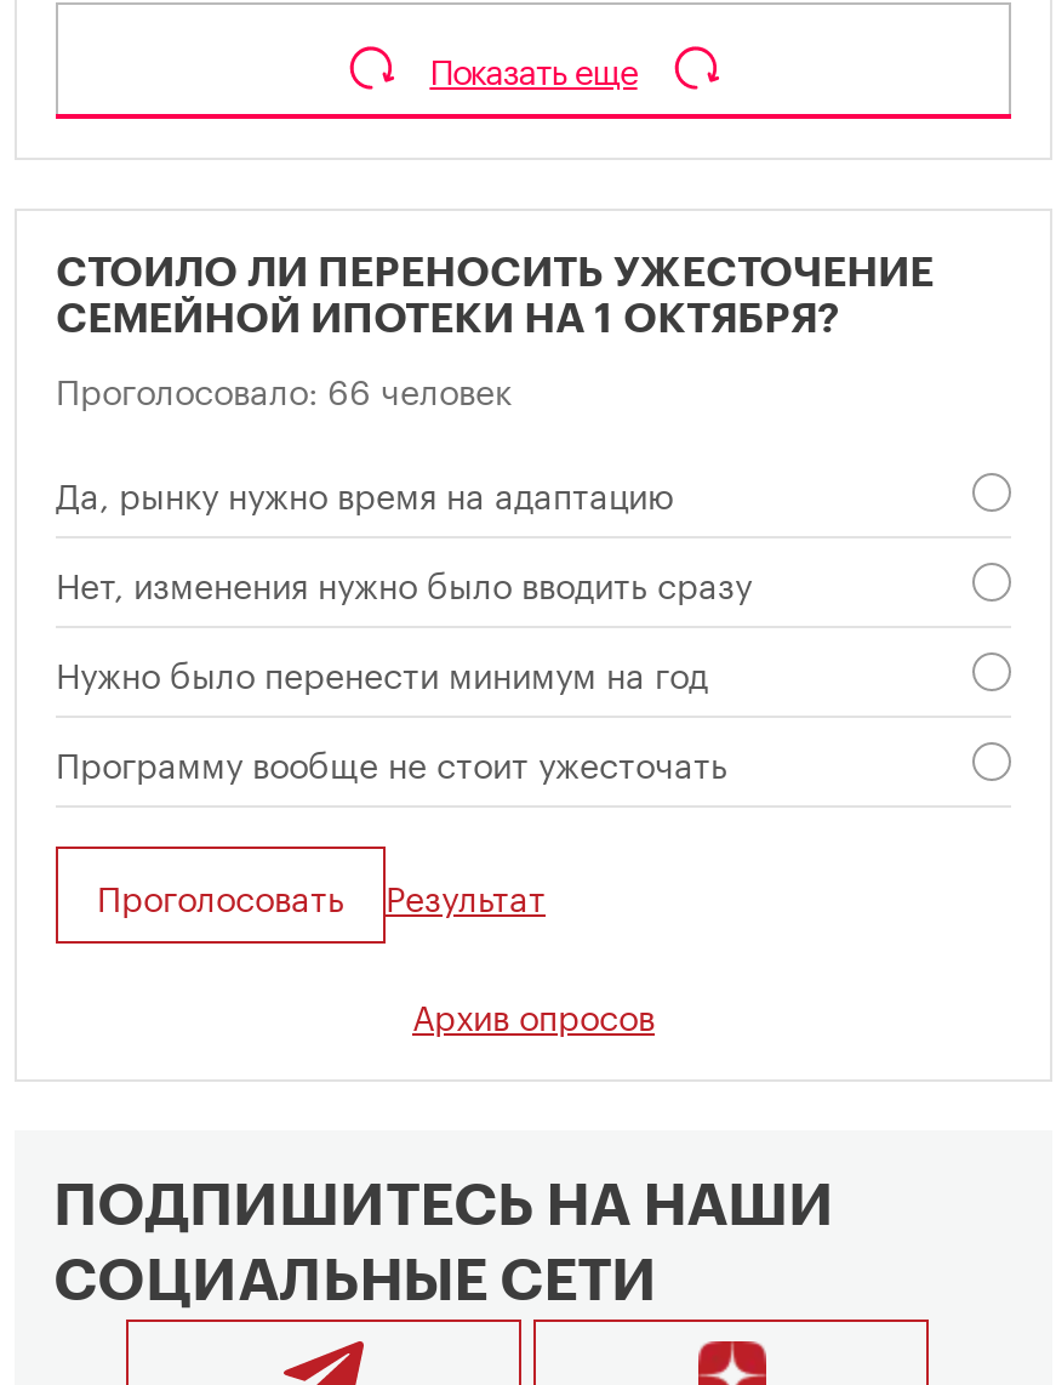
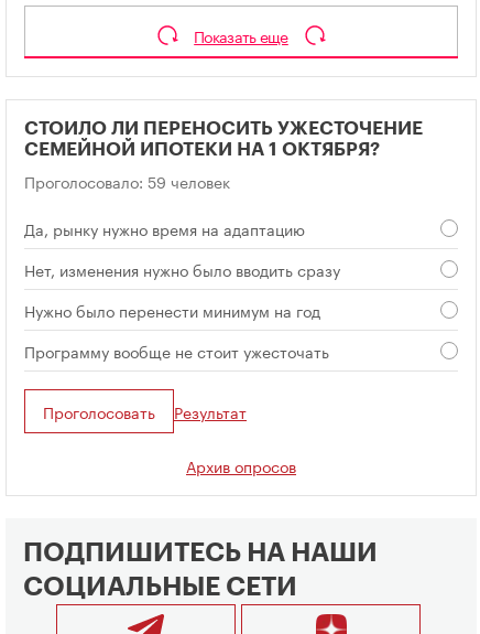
- Проголосовало: 66 человек
+ Проголосовало: 59 человек
